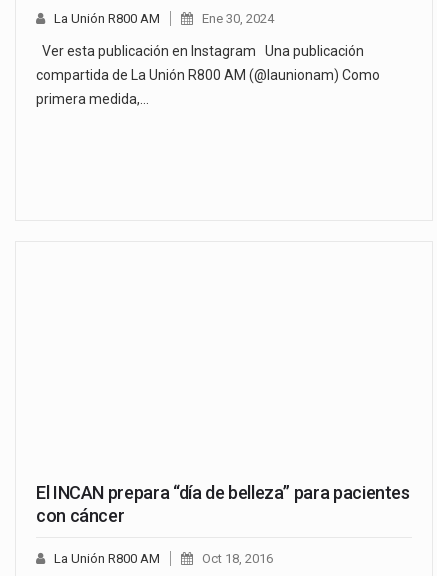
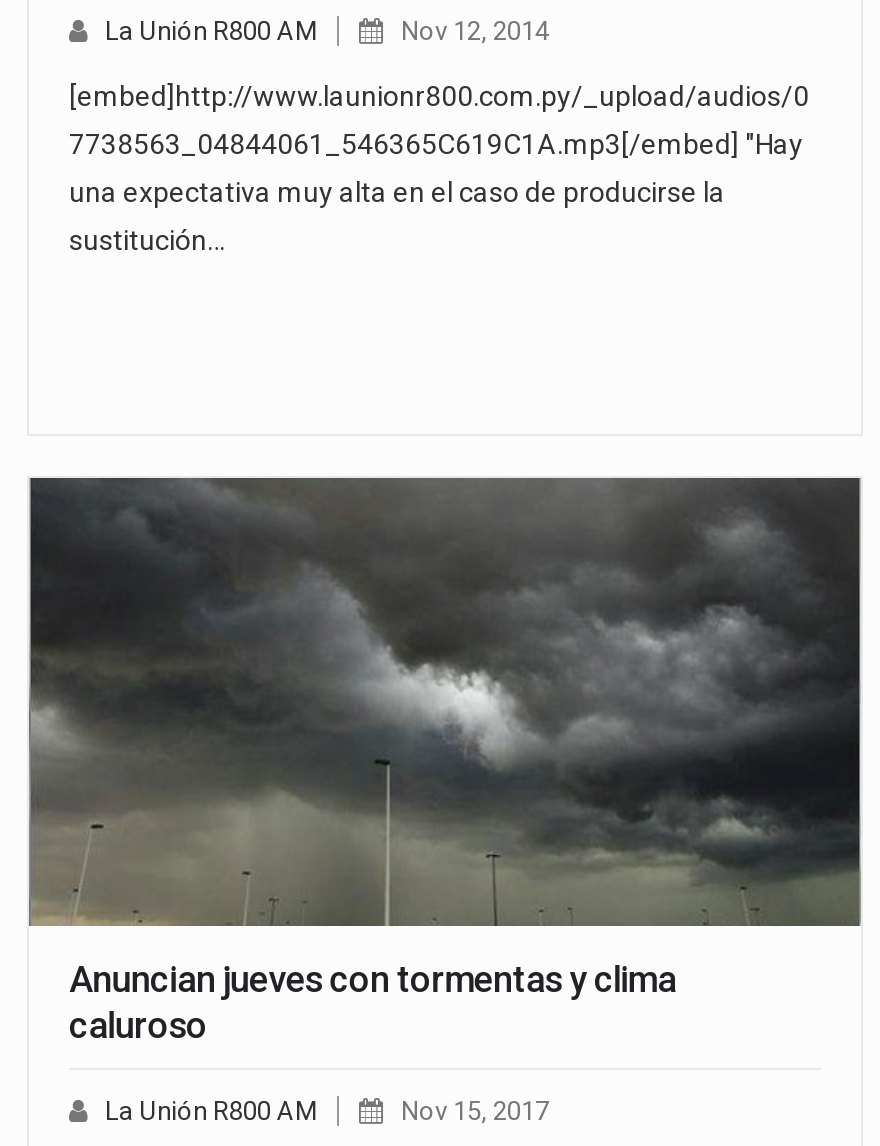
- Ene 30, 2024
- Ver esta publicación en Instagram Una publicación
- compartida de La Unión R800 AM (@launionam) Como
- primera medida,…
+ Nov 12, 2014
+ [embed]http://www.launionr800.com.py/_upload/audios/0
+ 7738563_04844061_546365C619C1A.mp3[/embed] "Hay
+ una expectativa muy alta en el caso de producirse la
+ sustitución…

+ [image]

- El INCAN prepara “día de belleza” para pacientes
- con cáncer
+ Anuncian jueves con tormentas y clima
+ caluroso

- Oct 18, 2016
+ Nov 15, 2017
